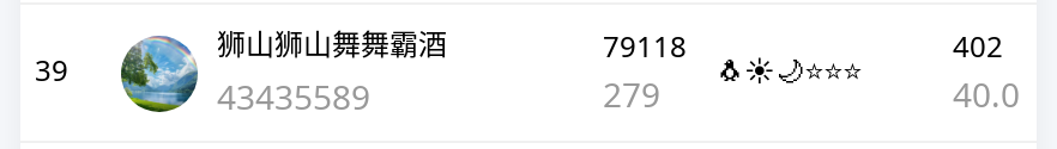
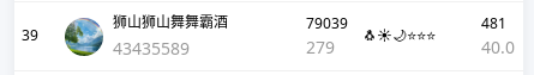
- 79118
+ 79039

- 402
+ 481
